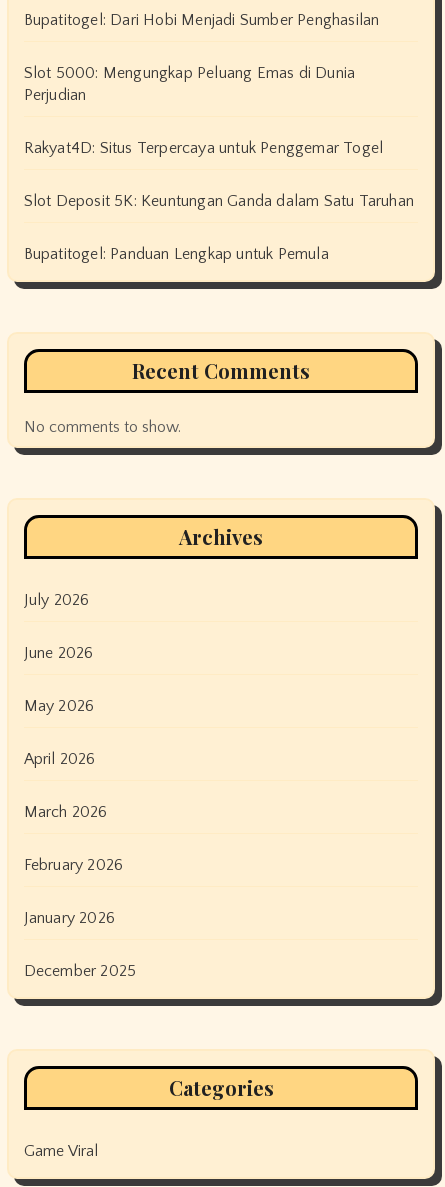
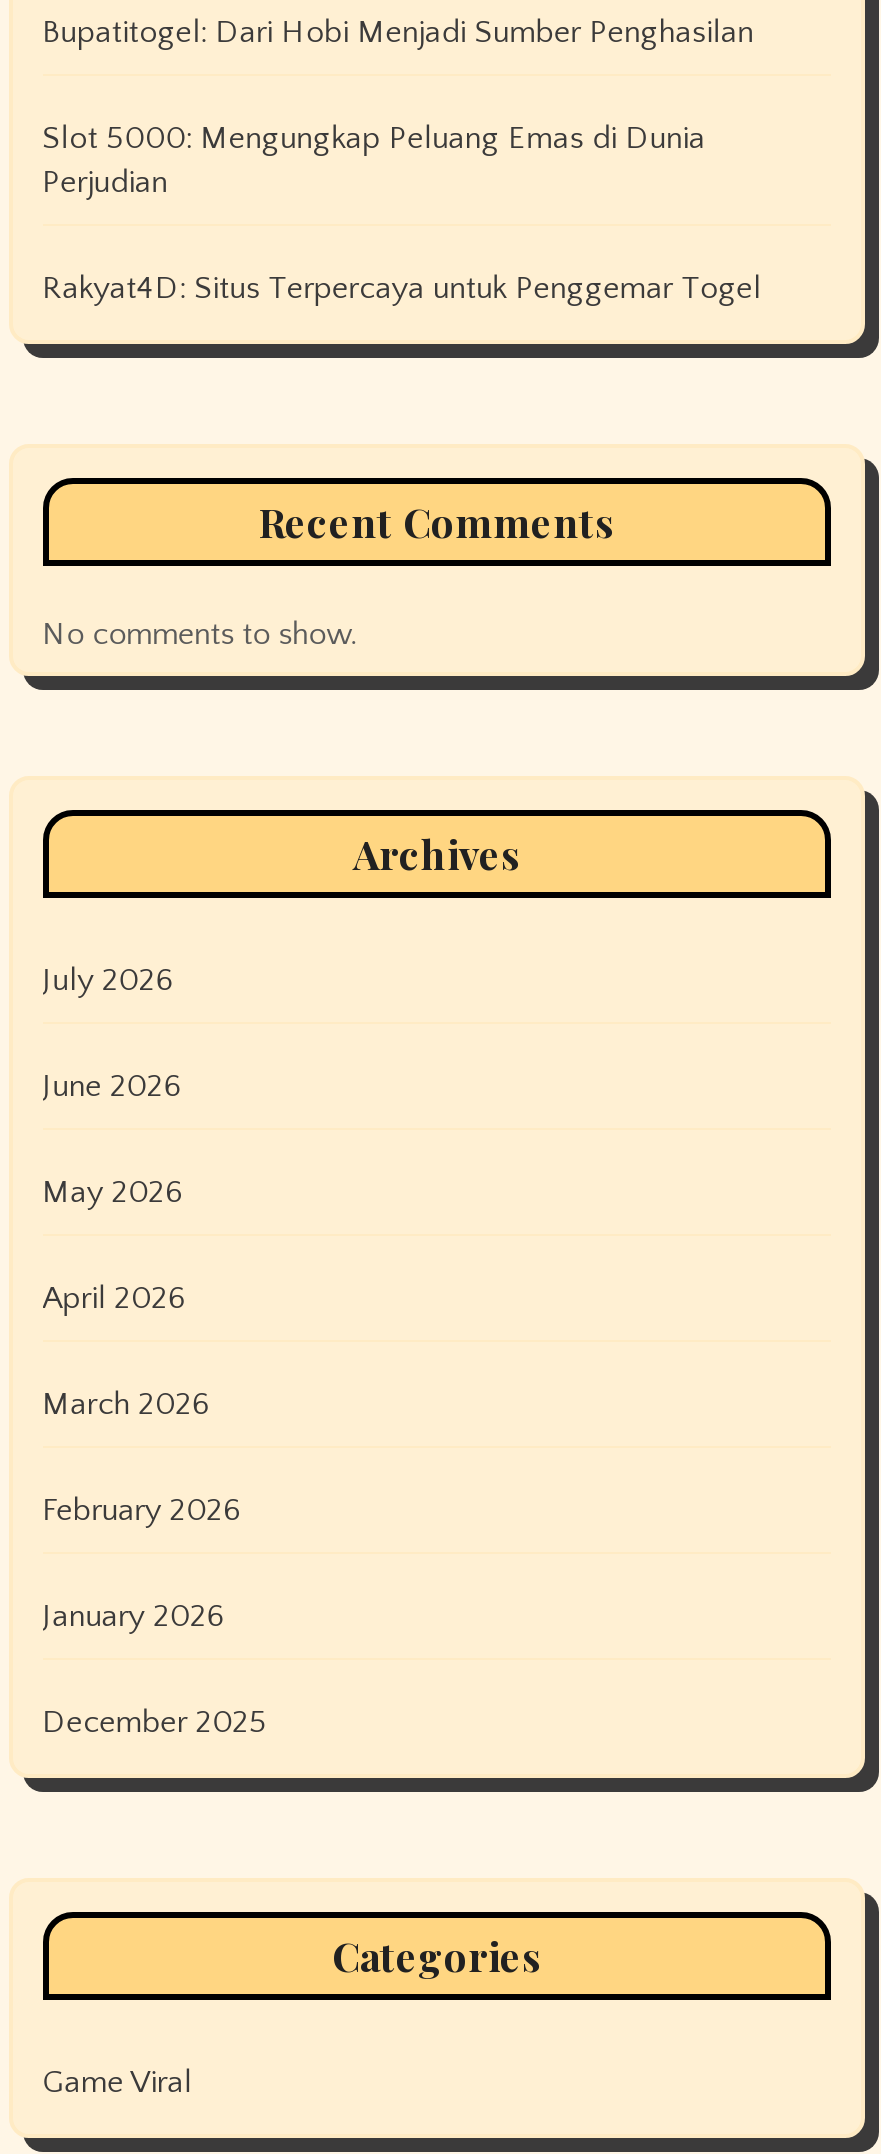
- Slot Deposit 5K: Keuntungan Ganda dalam Satu Taruhan
- Bupatitogel: Panduan Lengkap untuk Pemula
